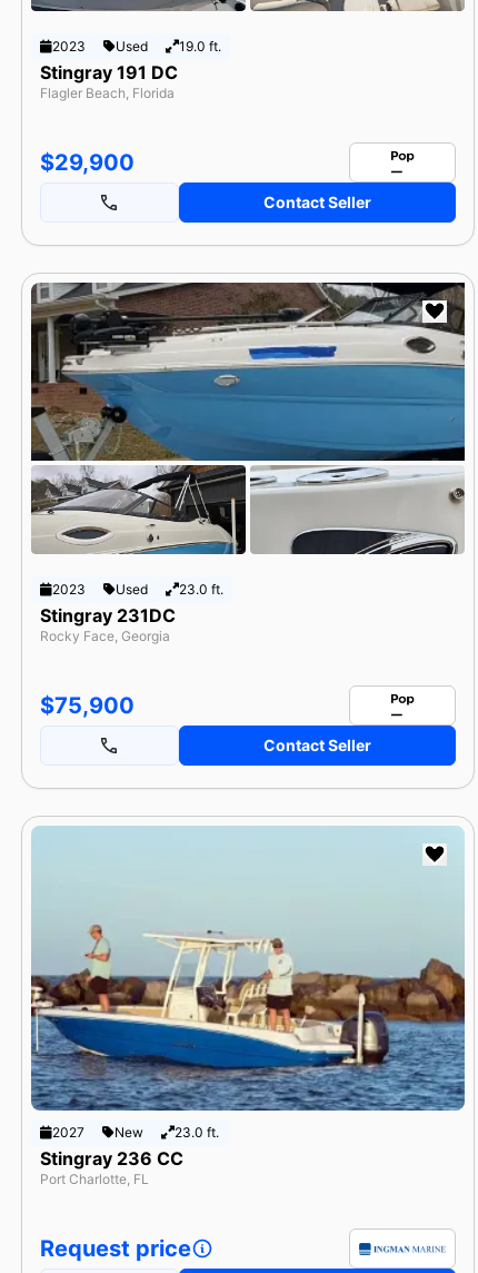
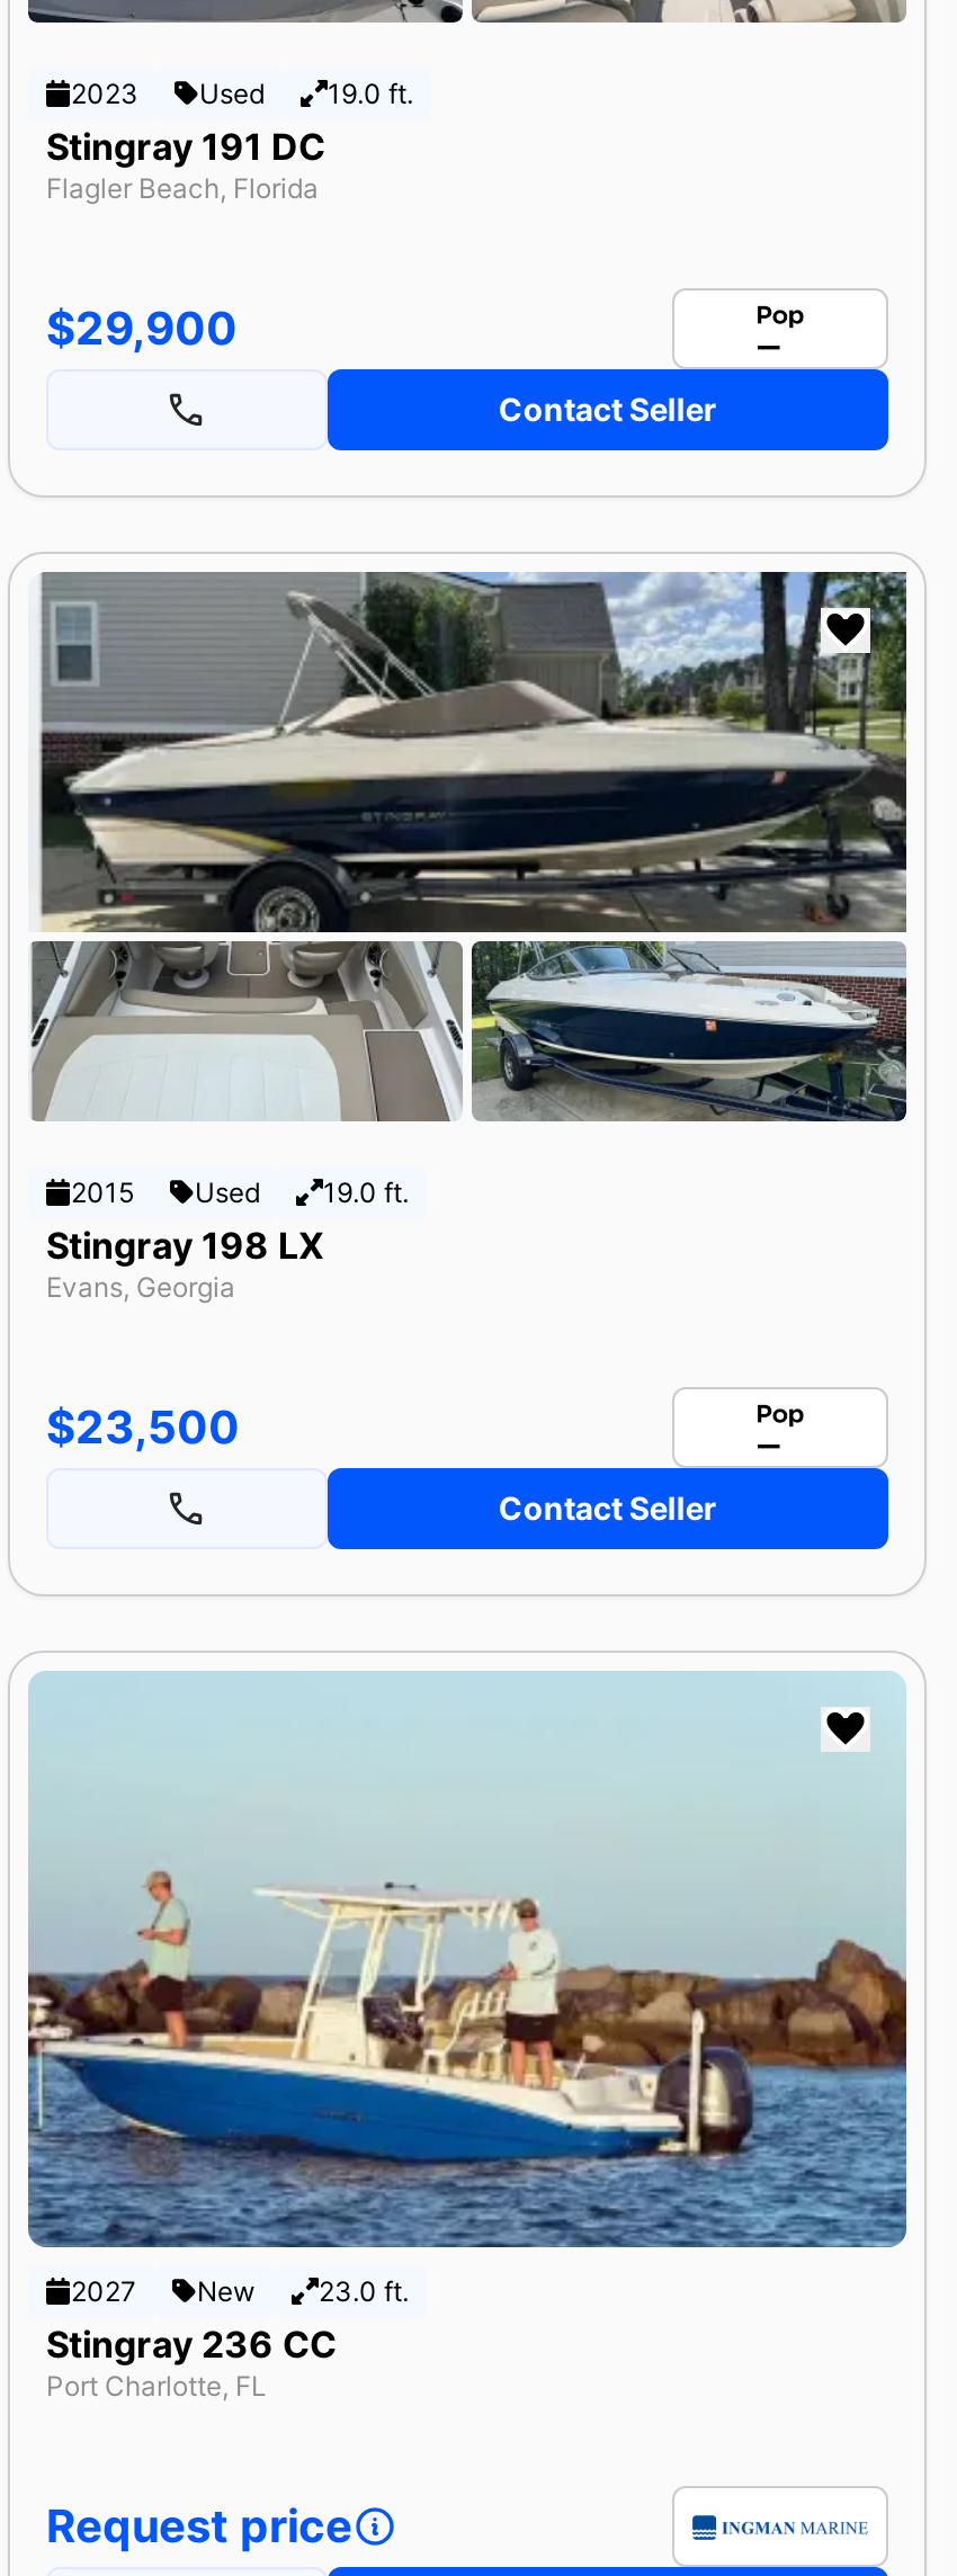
- [image]
- 2023
+ [image]
+ 2015

- 23.0 ft.
- Stingray 231DC
- Rocky Face, Georgia
+ 19.0 ft.
+ Stingray 198 LX
+ Evans, Georgia

- $75,900
+ $23,500
